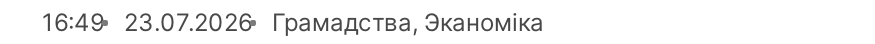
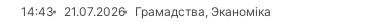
- 16:49
- 23.07.2026
+ 14:43
+ 21.07.2026
